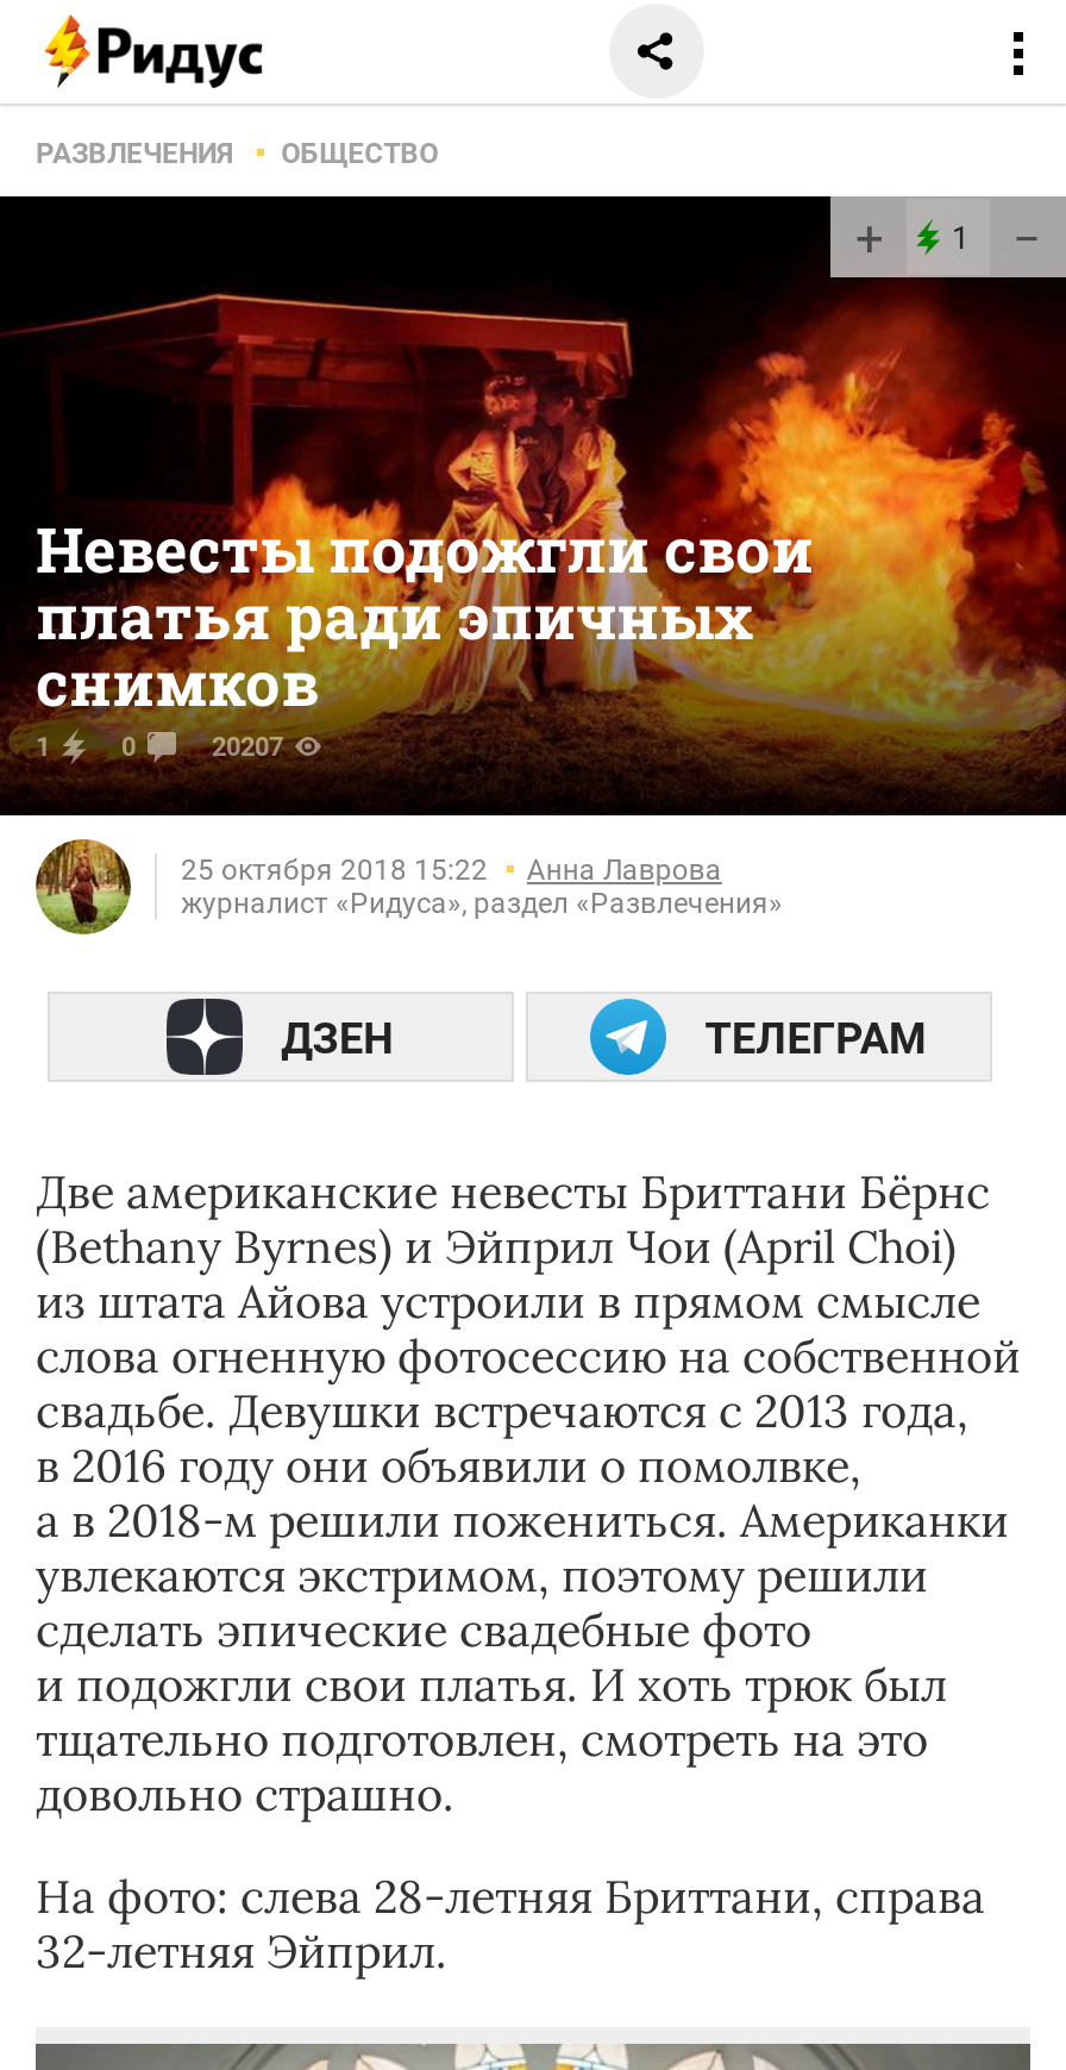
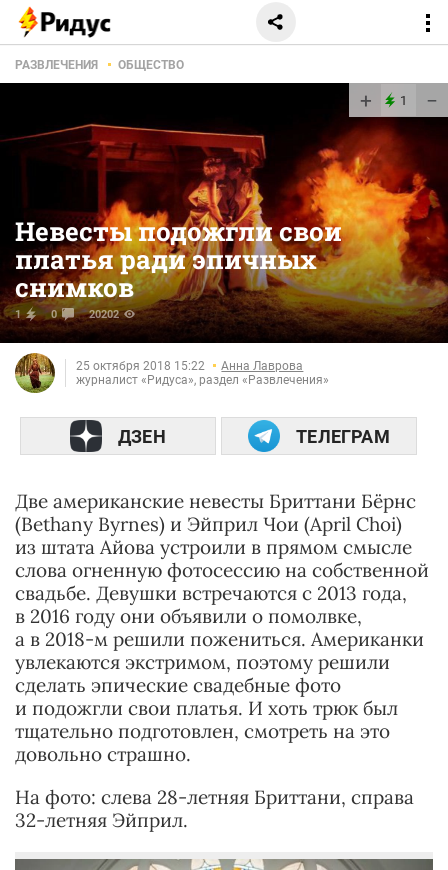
- 20207
+ 20202
